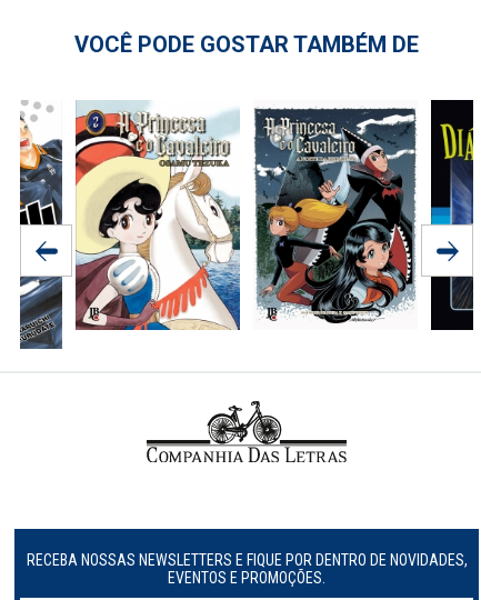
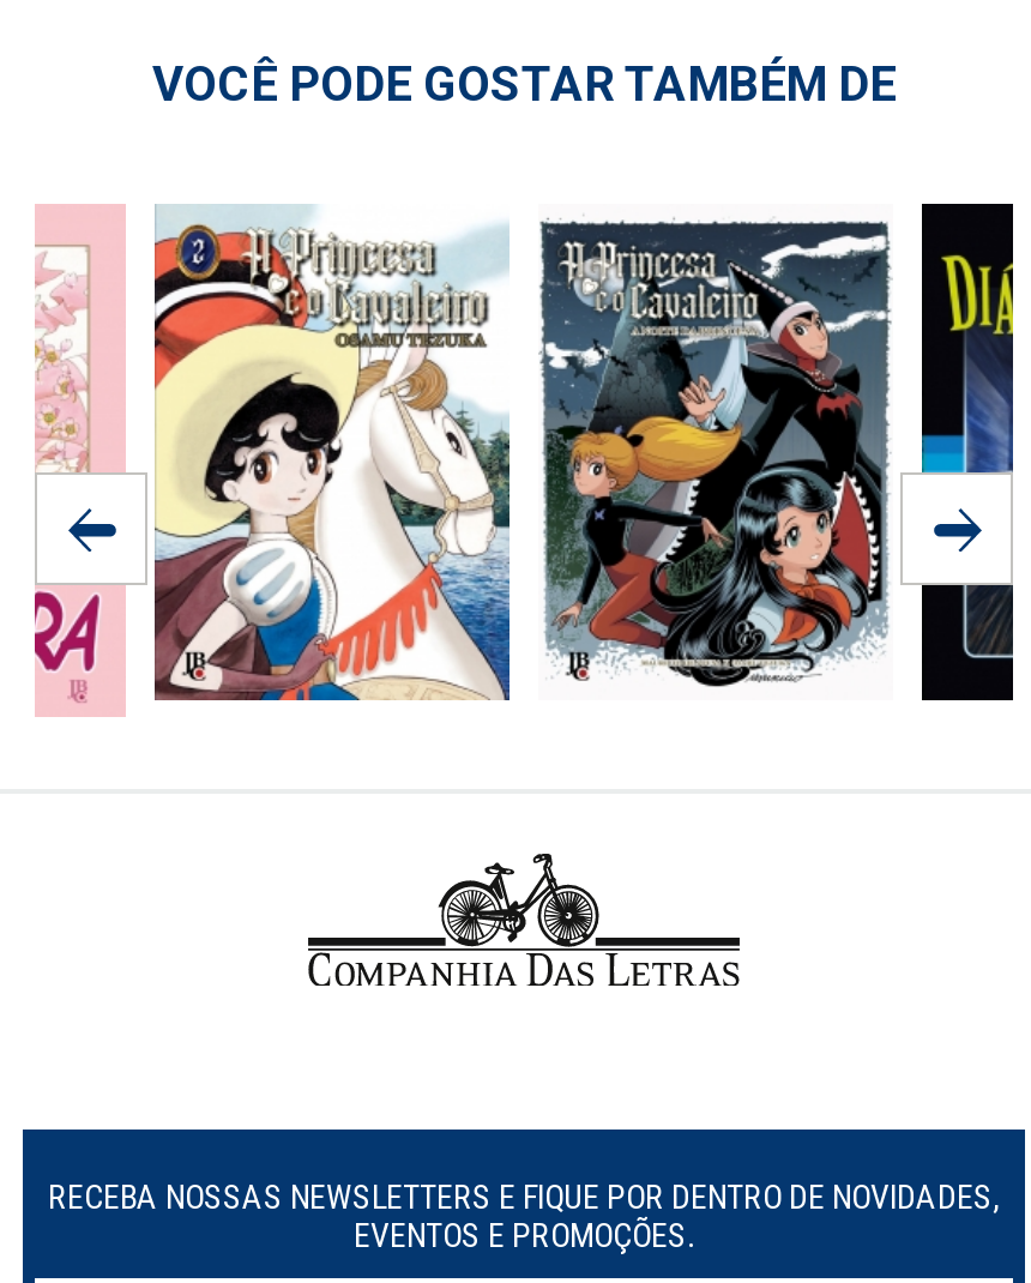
- [image]
+ [image]

- [image]
+ [image]
